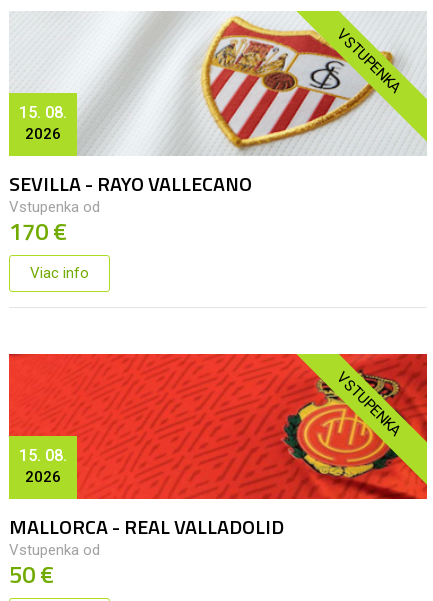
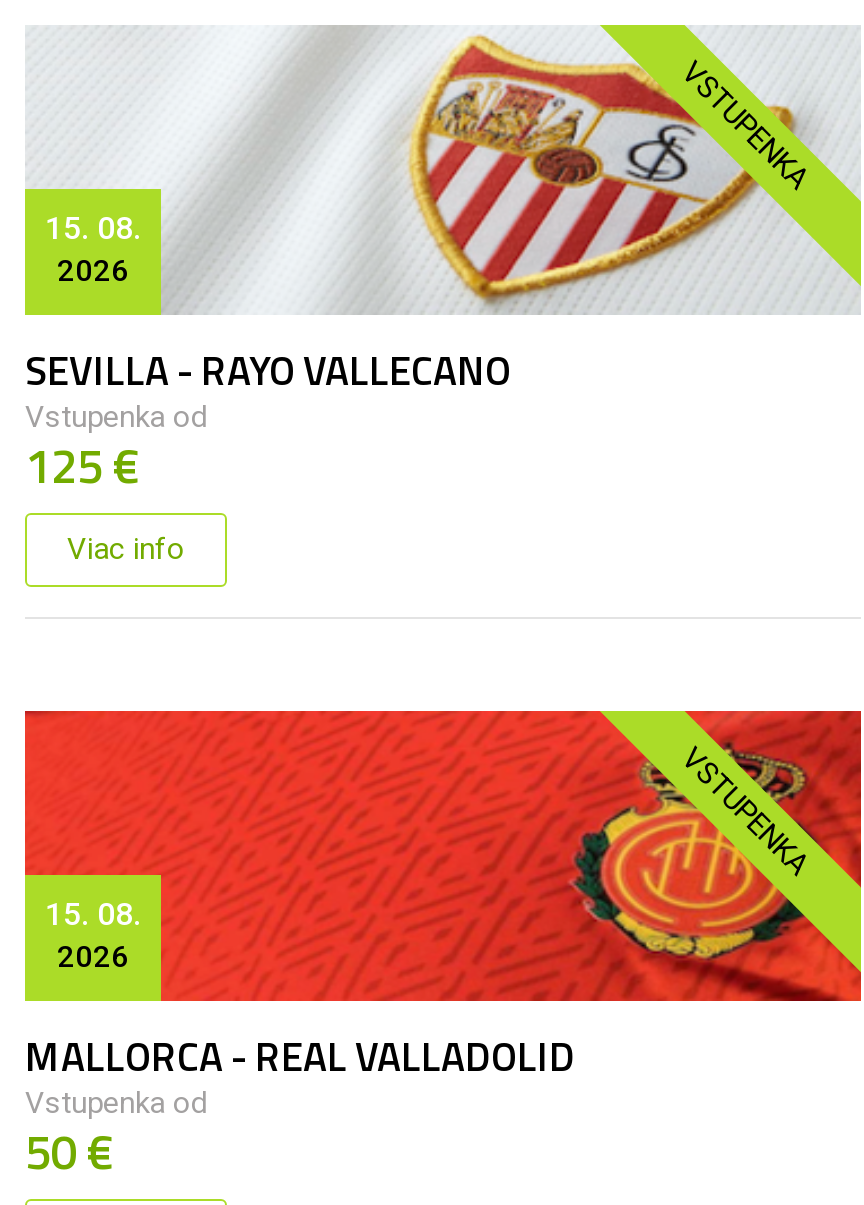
- 170 €
+ 125 €
